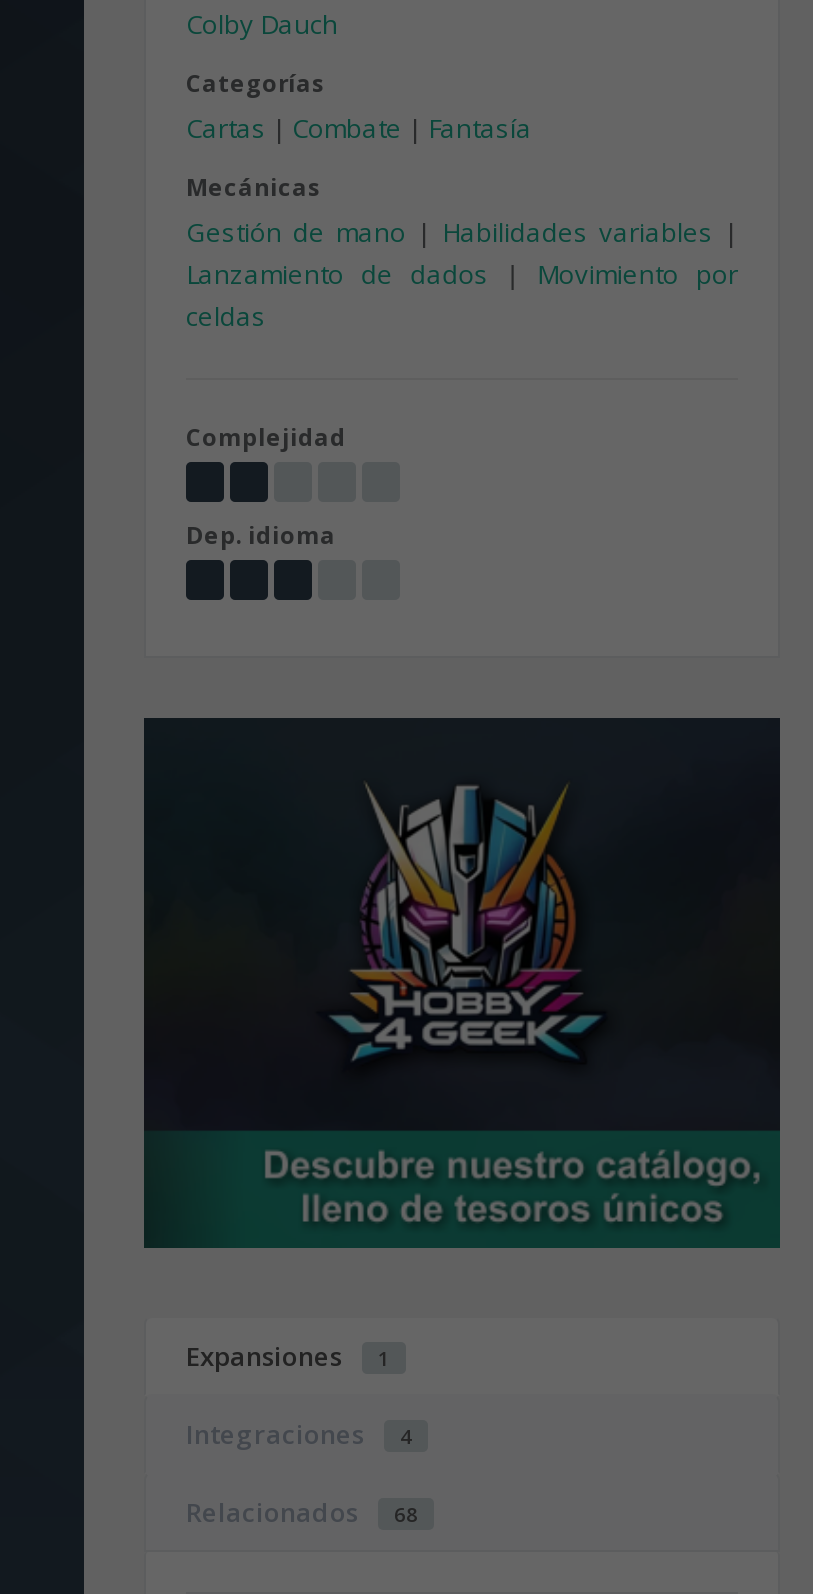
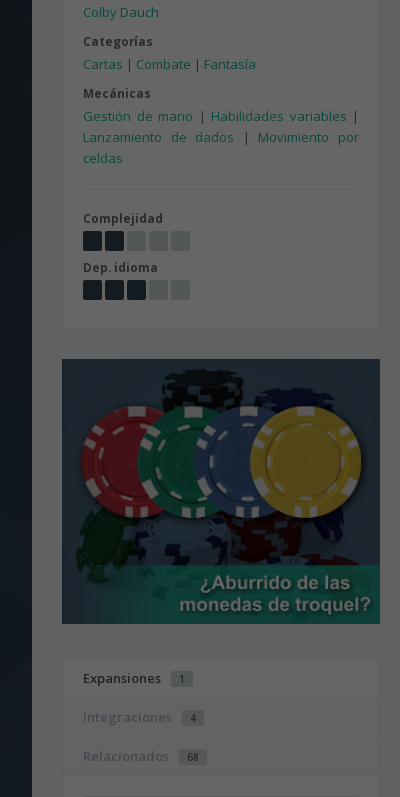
- [image]
+ [image]
